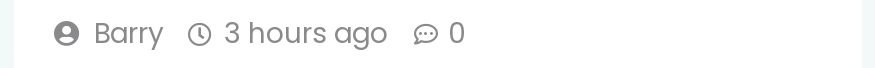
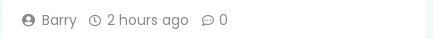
- Barry 3 hours ago 0
+ Barry 2 hours ago 0
